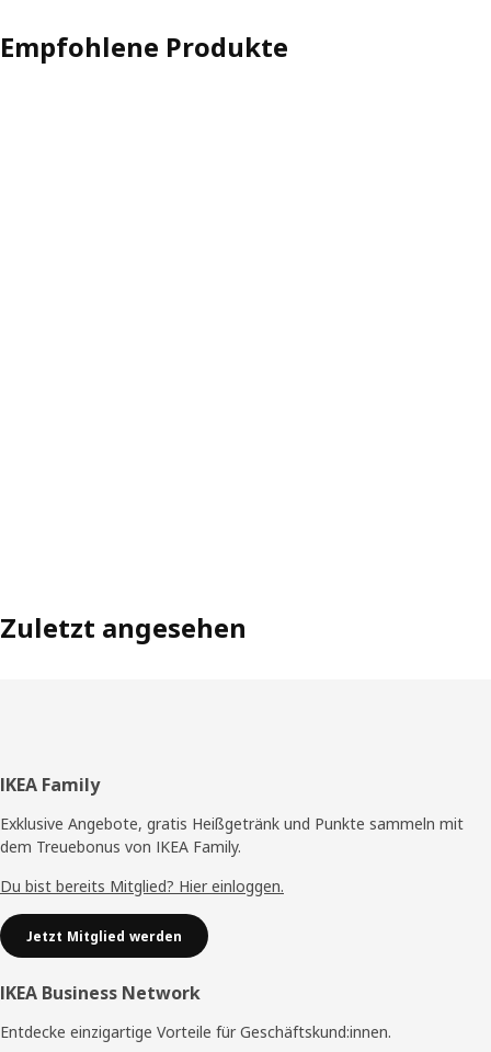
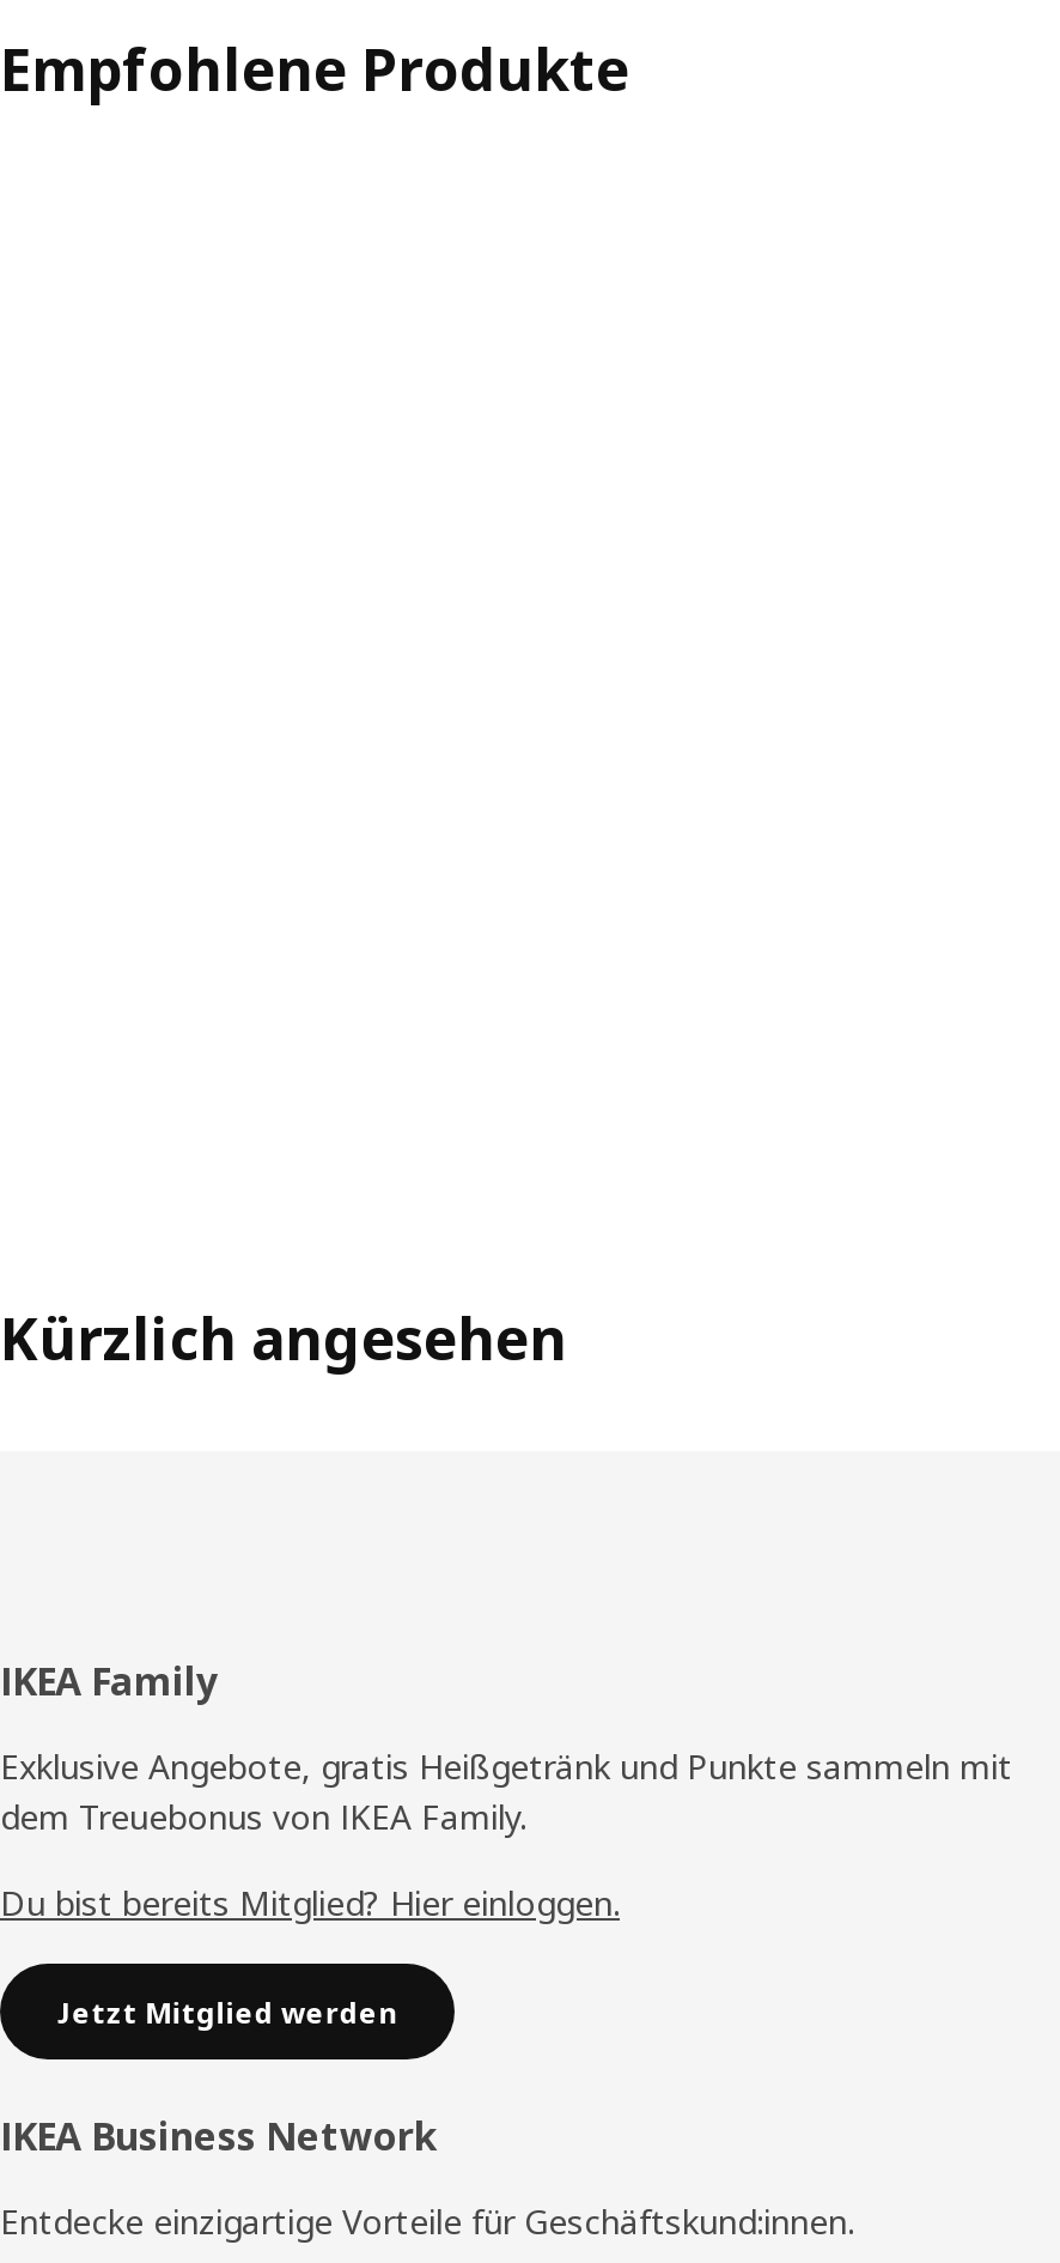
- Zuletzt angesehen
+ Kürzlich angesehen
